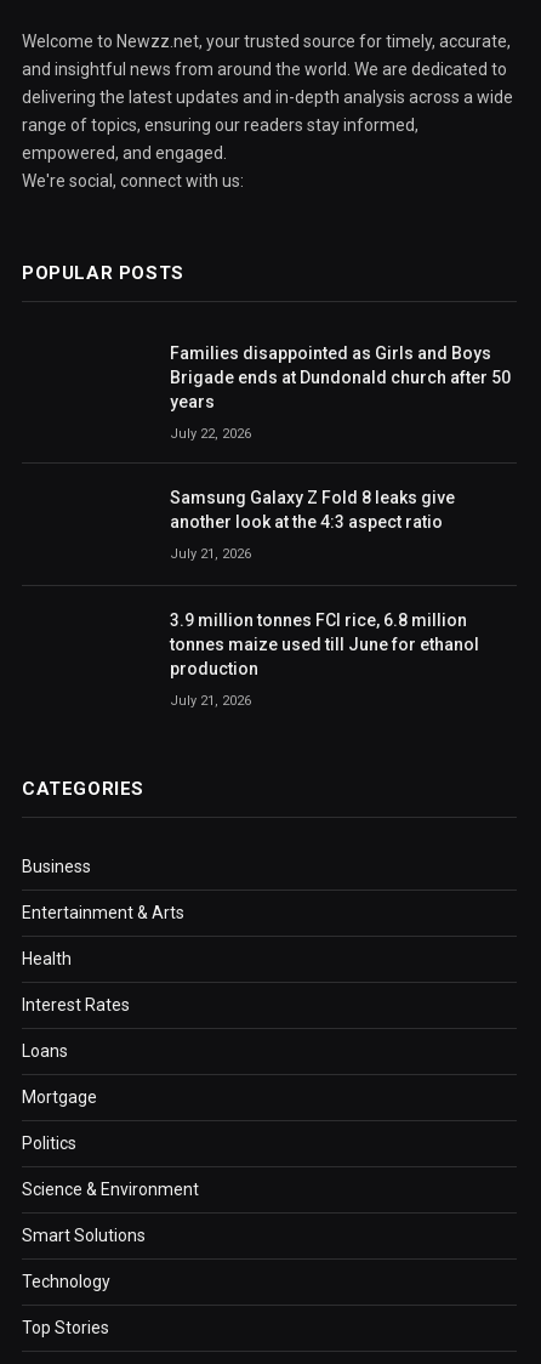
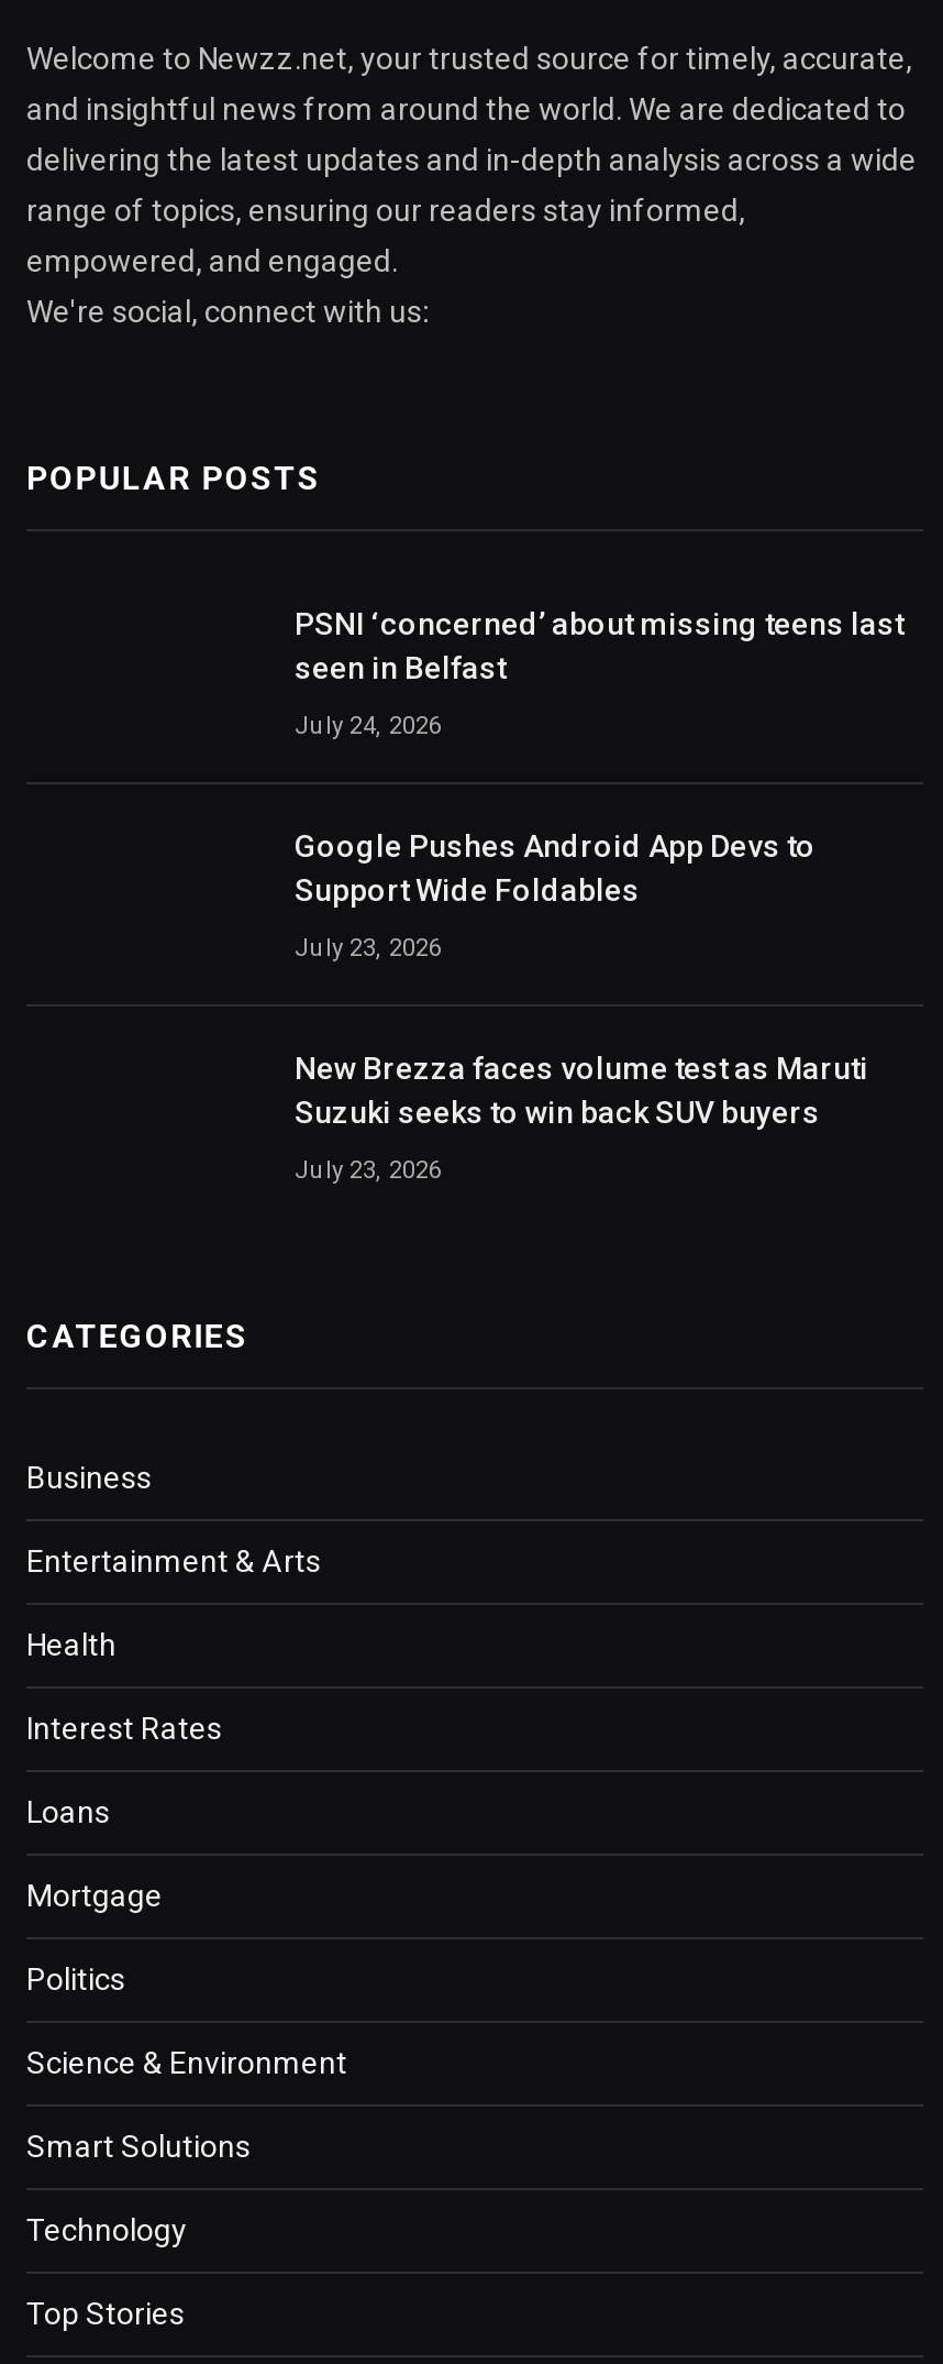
- Families disappointed as Girls and Boys
- Brigade ends at Dundonald church after 50
- years
+ PSNI ‘concerned’ about missing teens last
+ seen in Belfast

- July 22, 2026
+ July 24, 2026

- Samsung Galaxy Z Fold 8 leaks give
- another look at the 4:3 aspect ratio
+ Google Pushes Android App Devs to
+ Support Wide Foldables

- July 21, 2026
+ July 23, 2026

- 3.9 million tonnes FCI rice, 6.8 million
- tonnes maize used till June for ethanol
- production
+ New Brezza faces volume test as Maruti
+ Suzuki seeks to win back SUV buyers

- July 21, 2026
+ July 23, 2026
